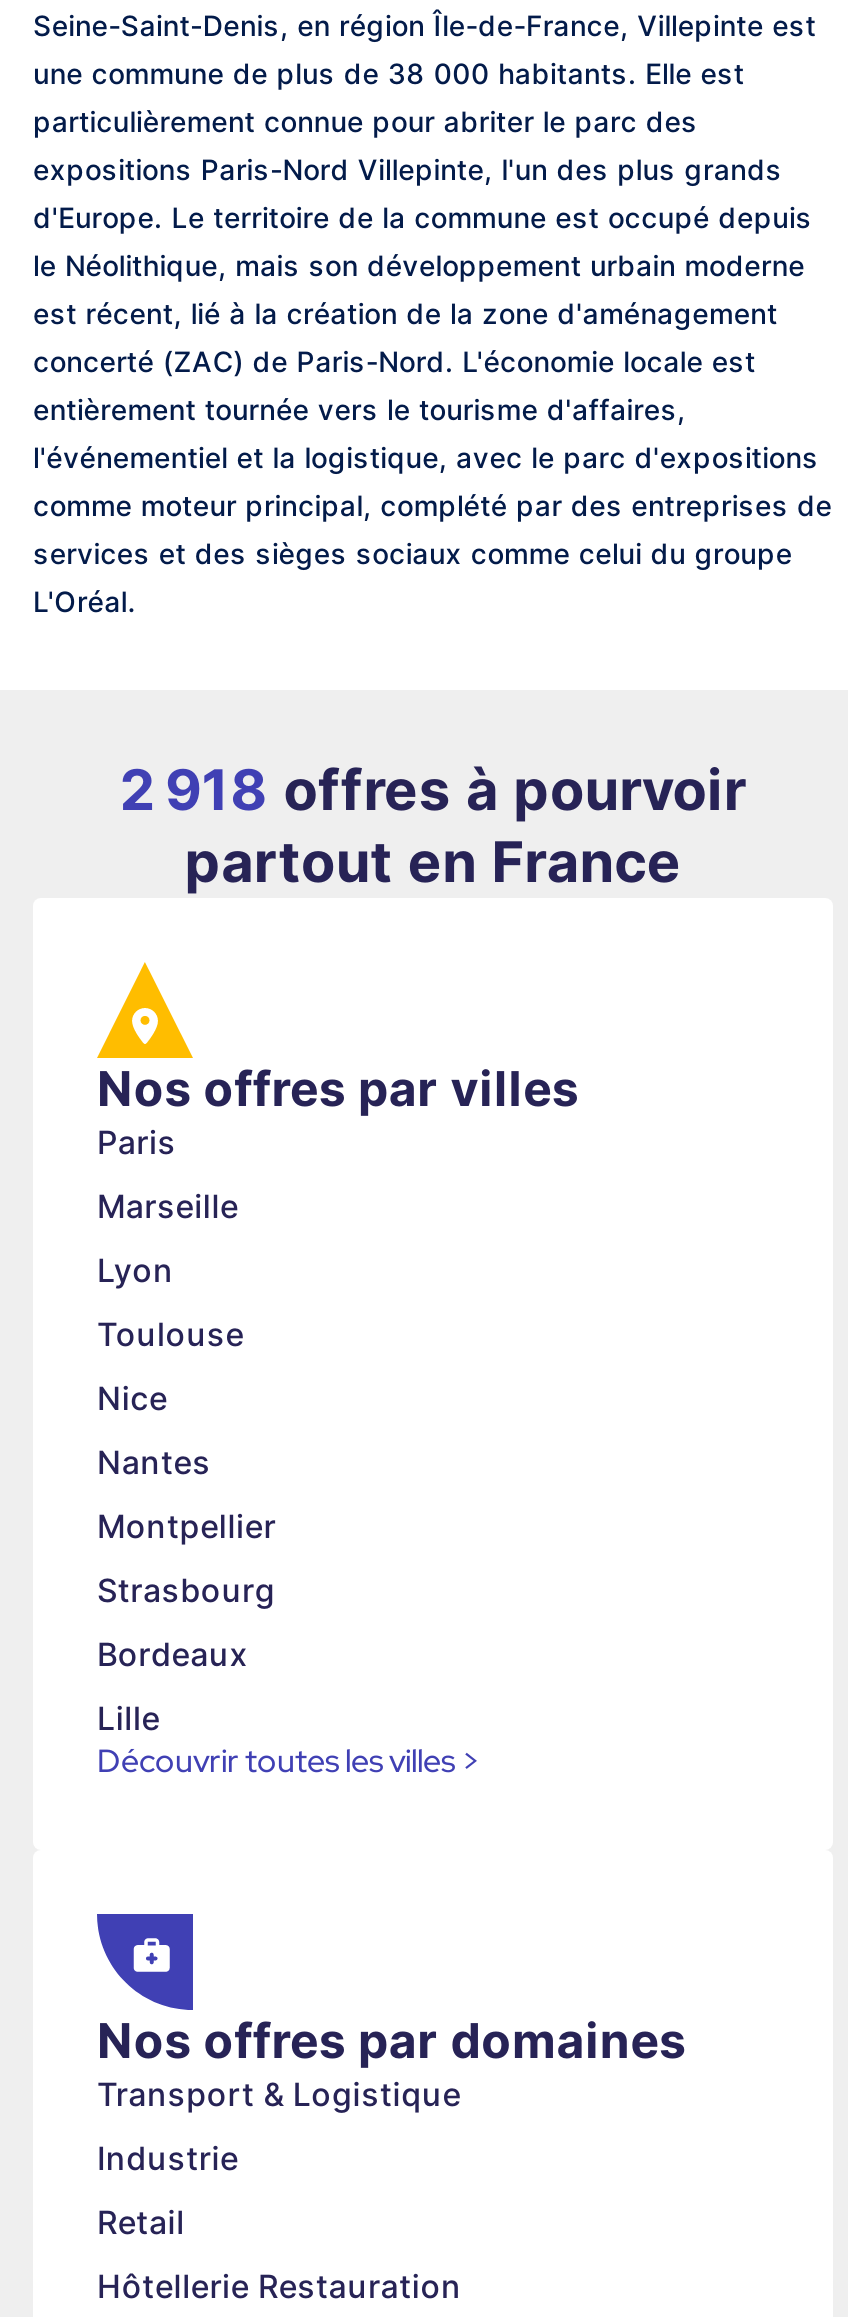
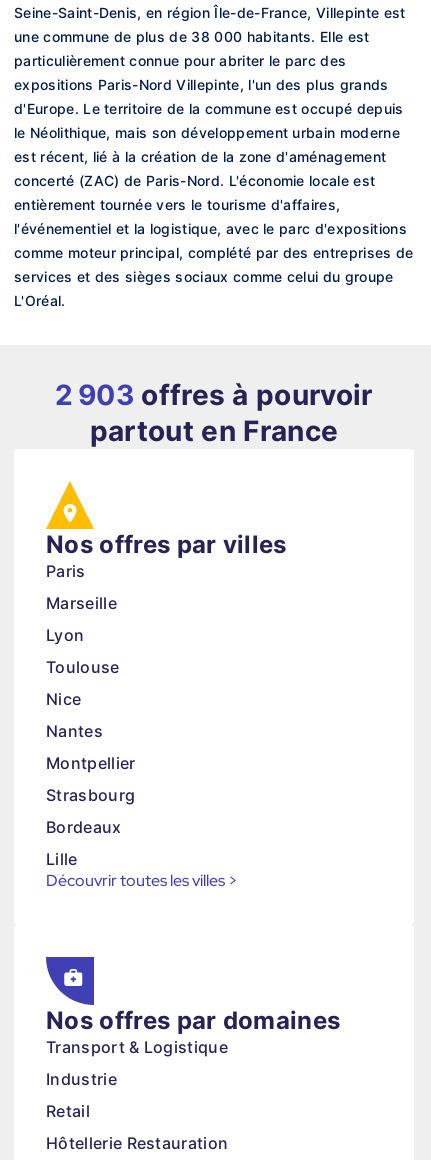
- 2 918 offres à pourvoir
+ 2 903 offres à pourvoir
